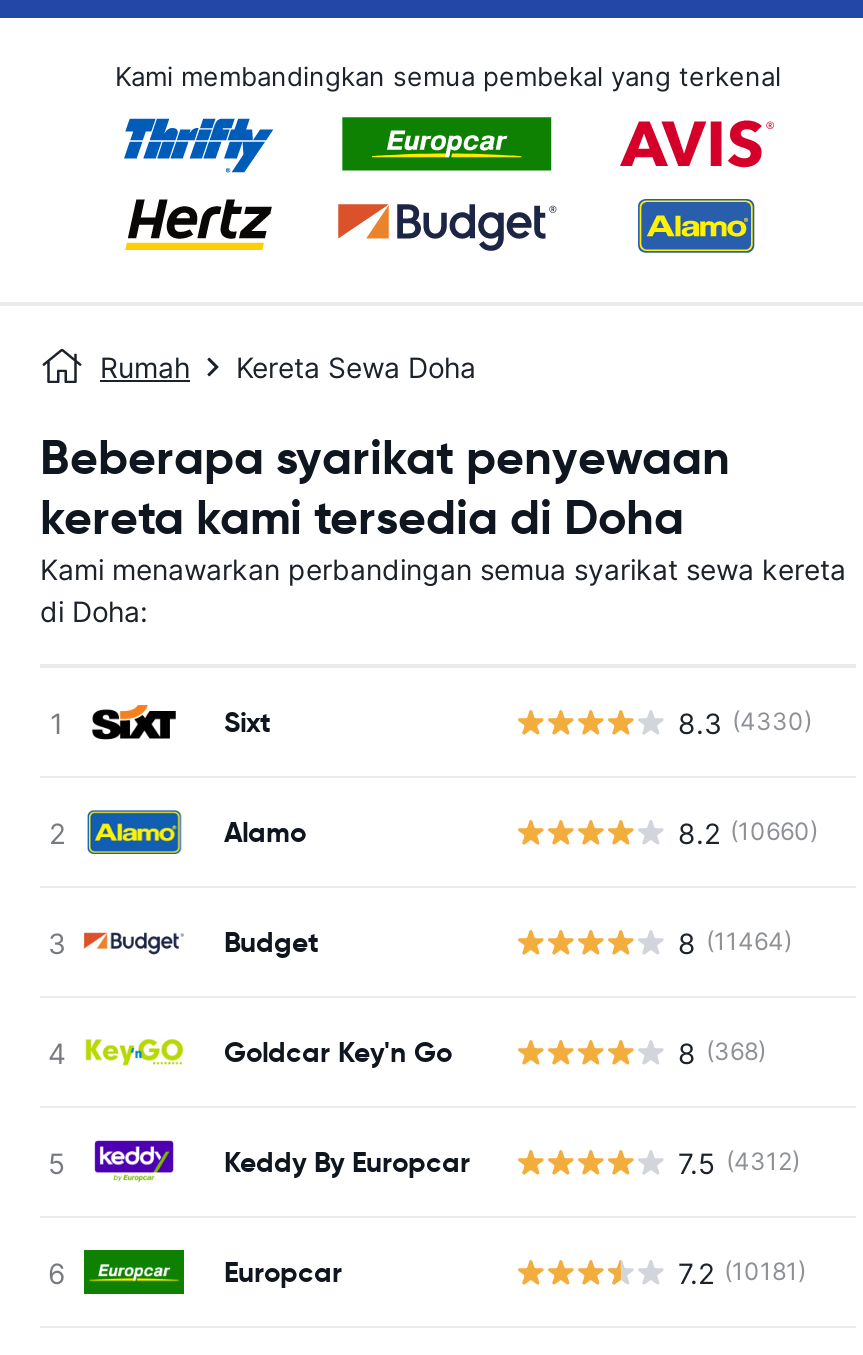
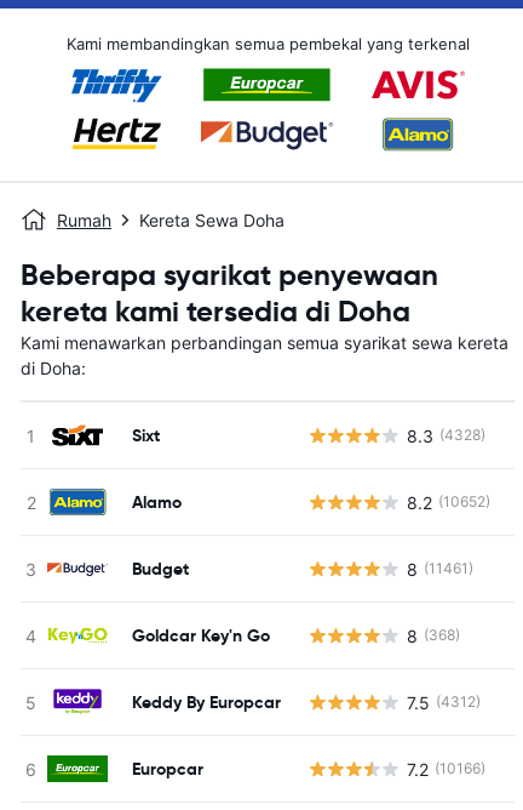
- 8.3 (4330)
+ 8.3 (4328)

- 8.2 (10660)
+ 8.2 (10652)

- 8 (11464)
+ 8 (11461)

- 7.2 (10181)
+ 7.2 (10166)
